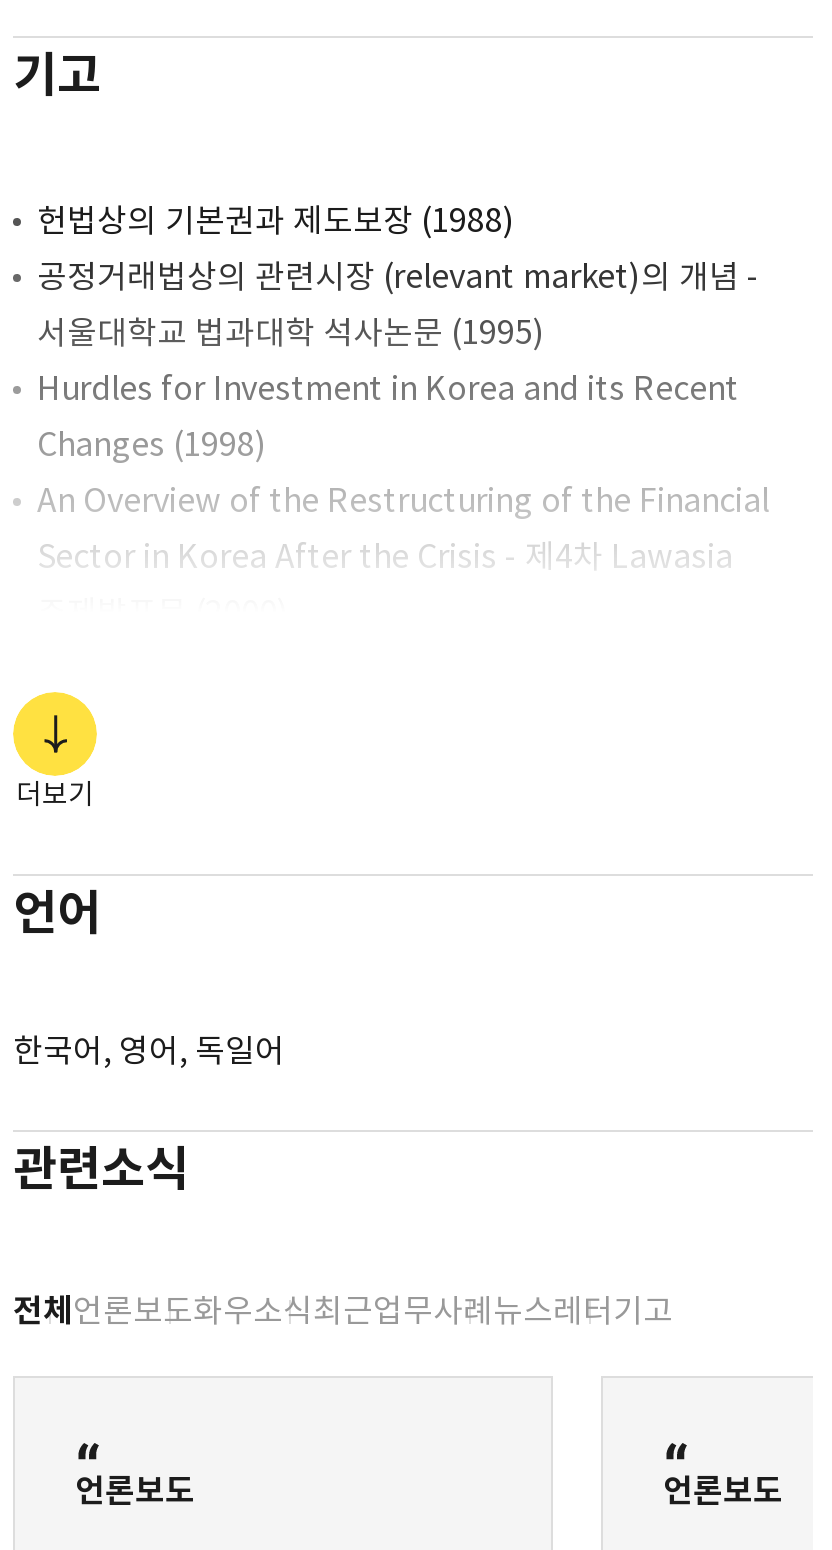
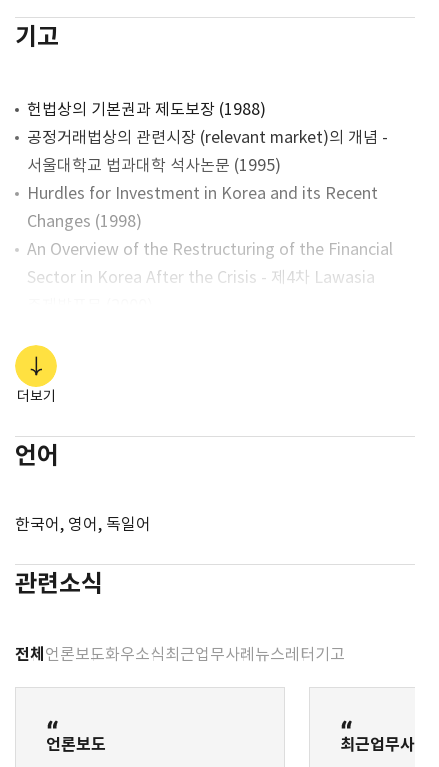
- 언론보도

+ 최근업무사례
